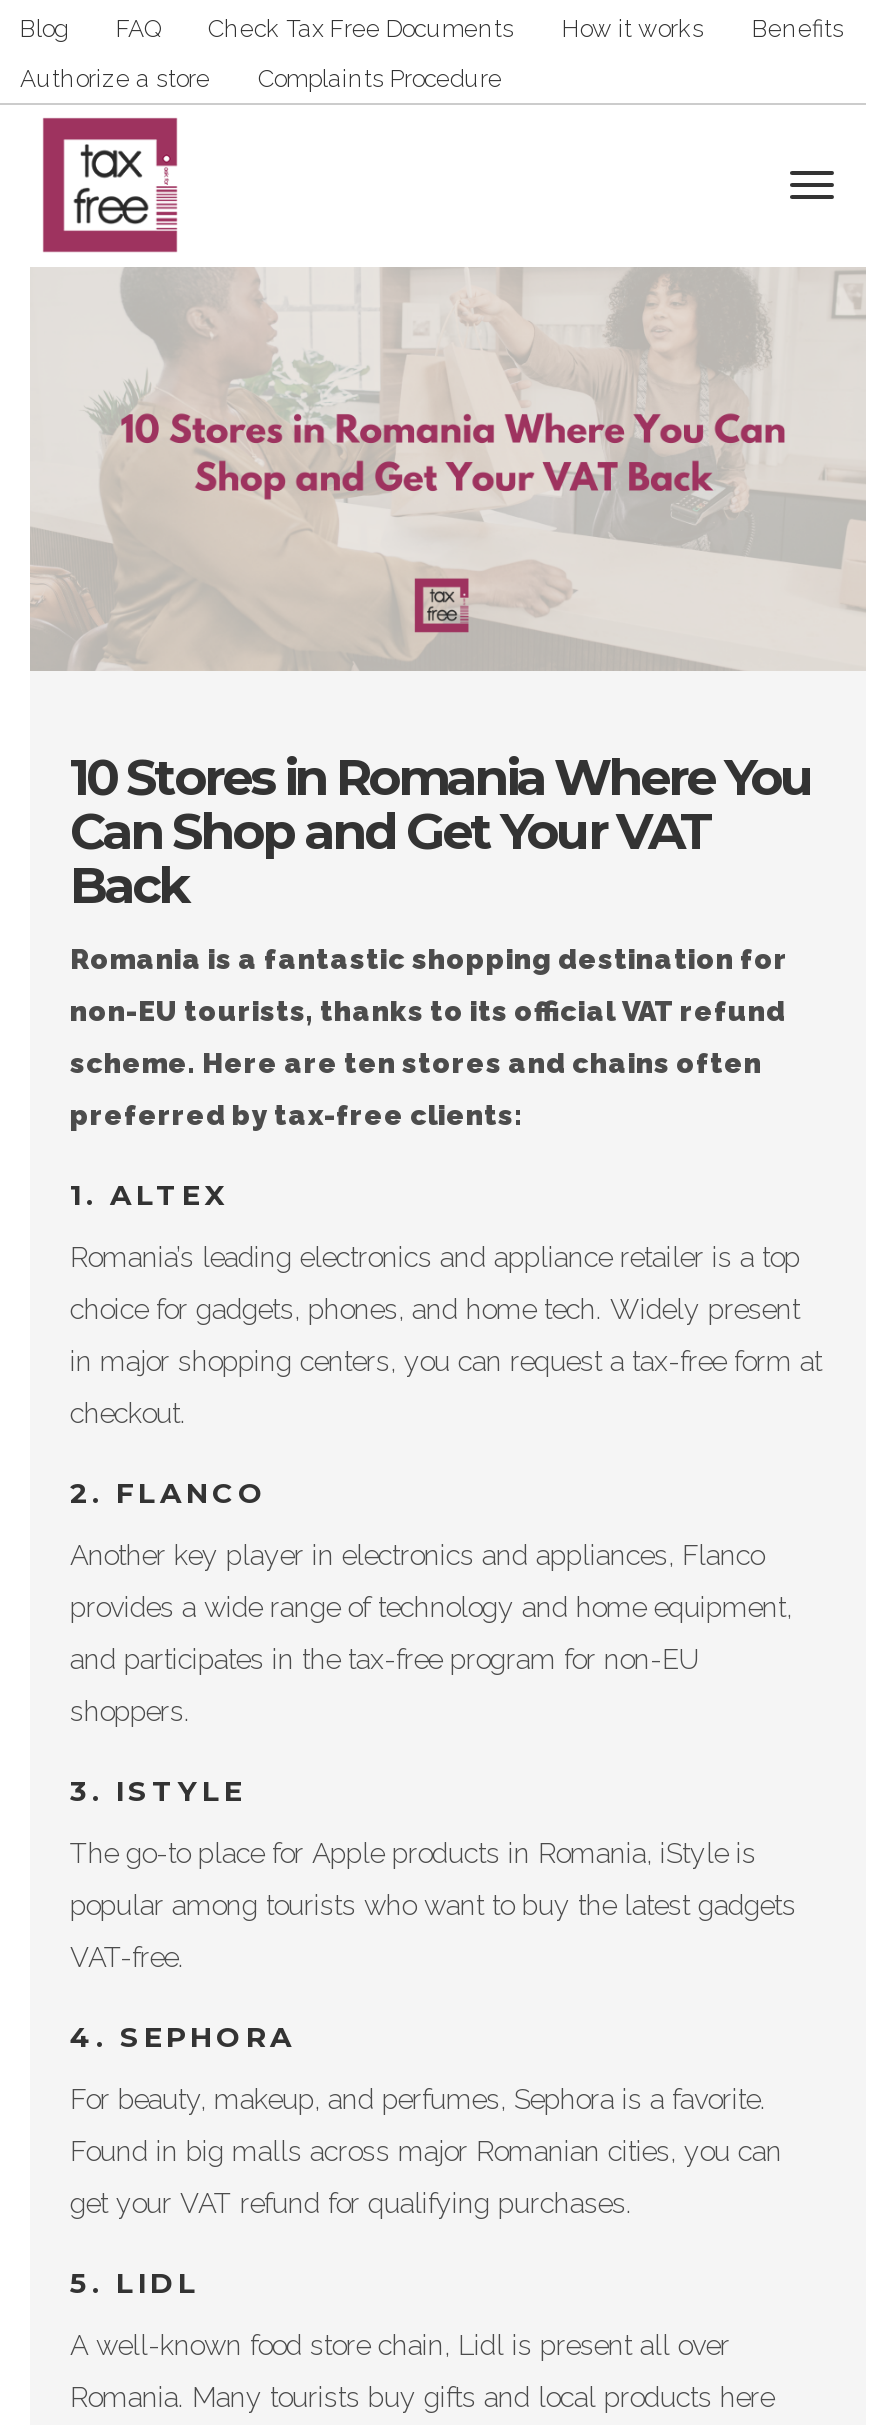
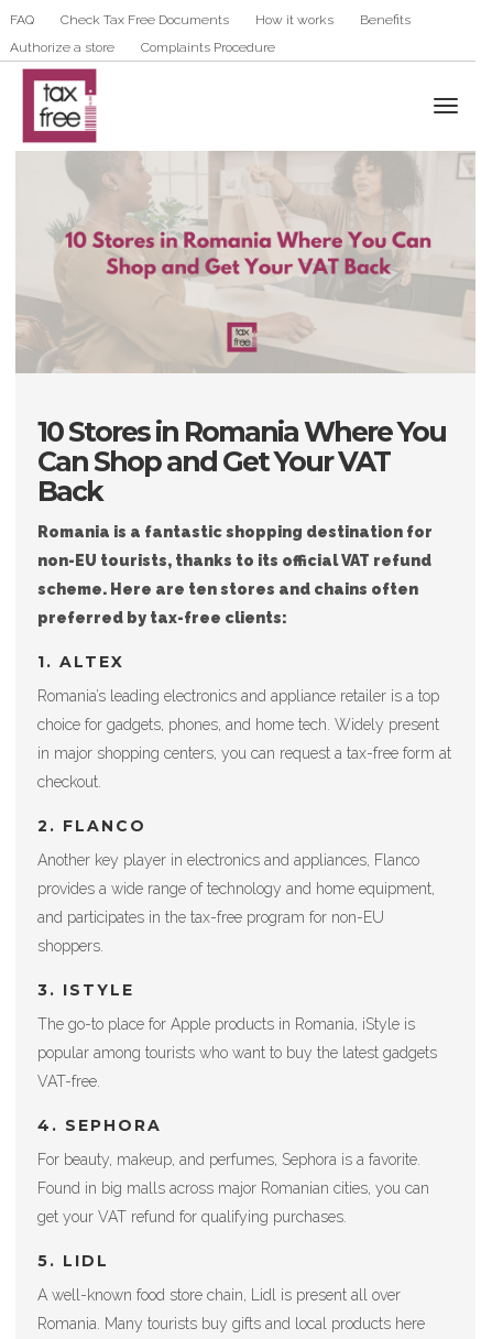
- Blog
